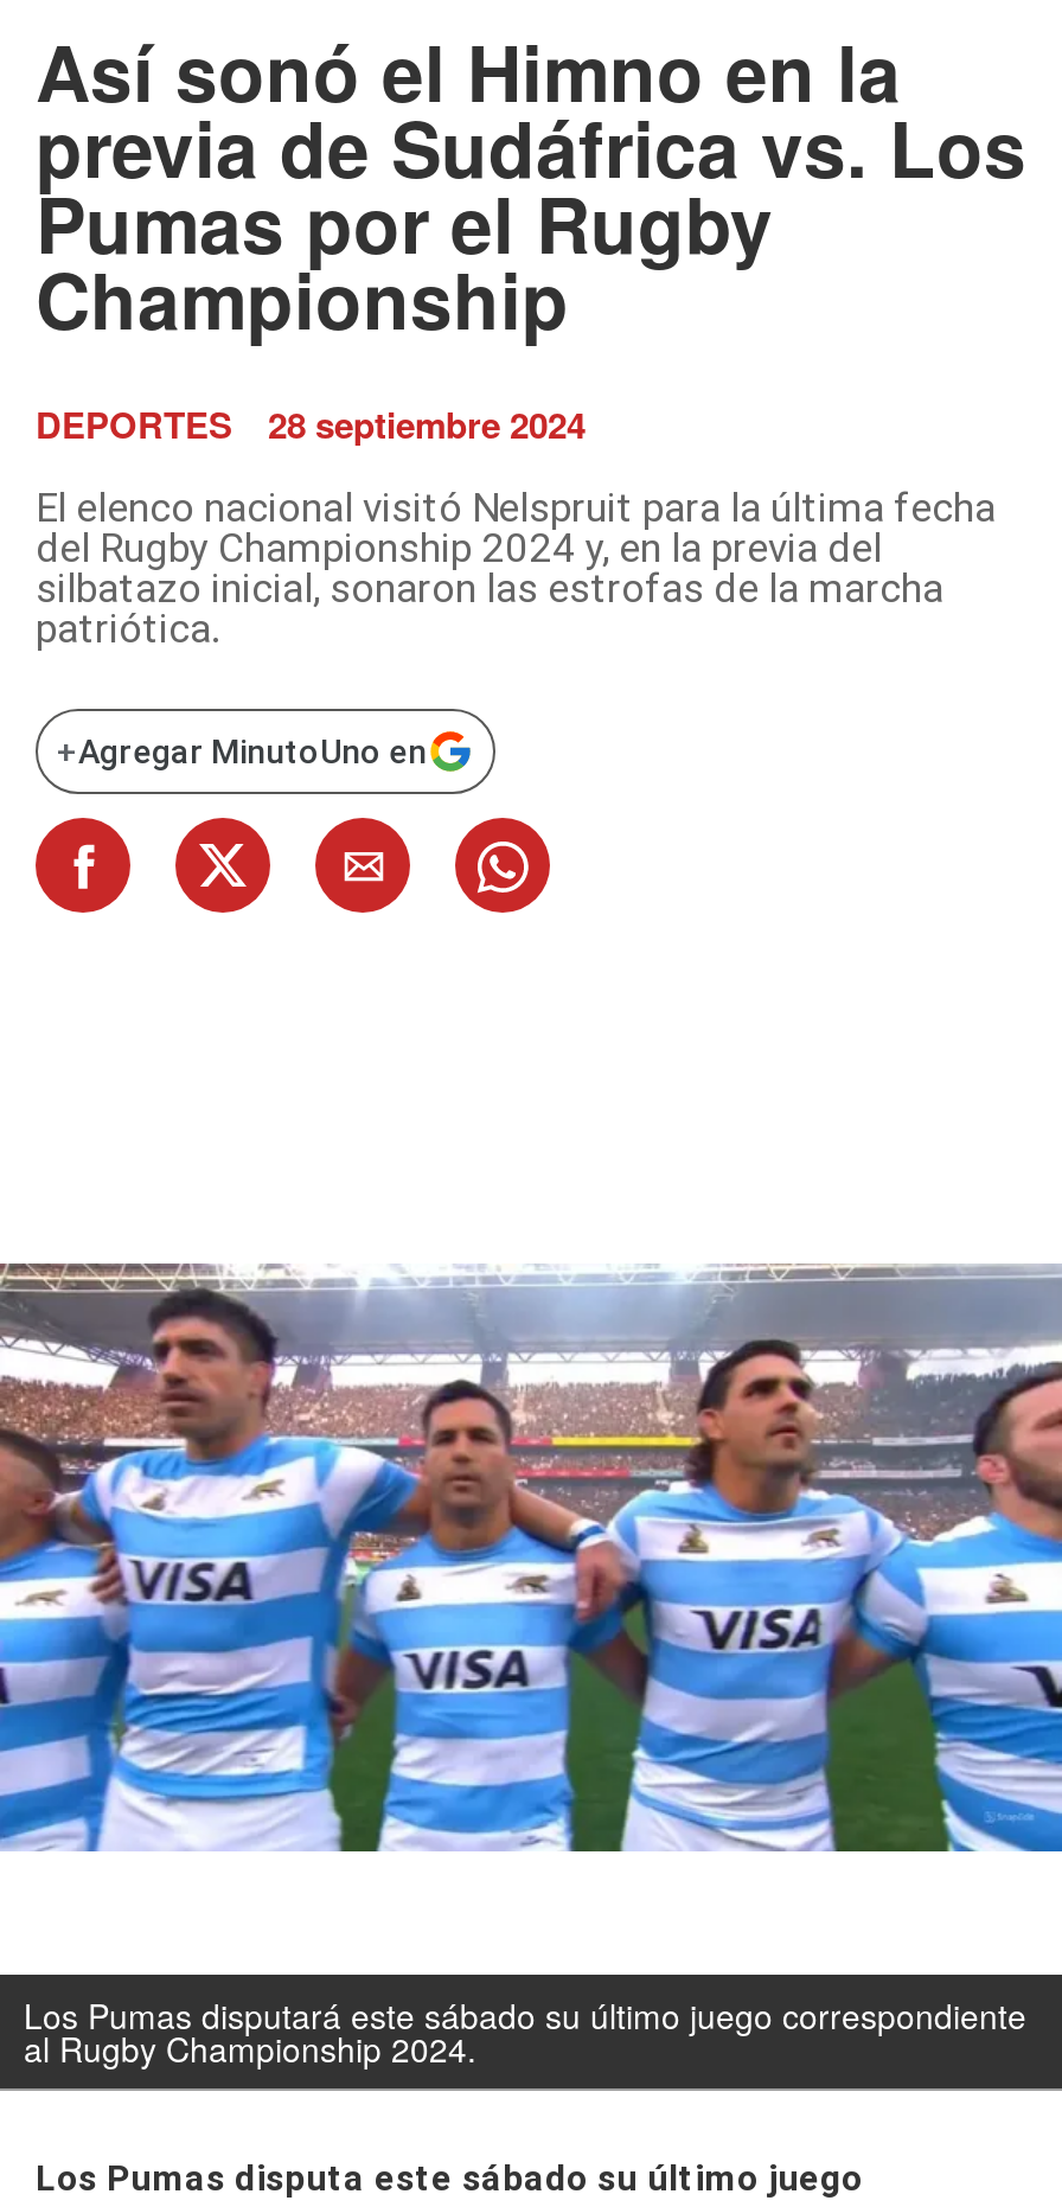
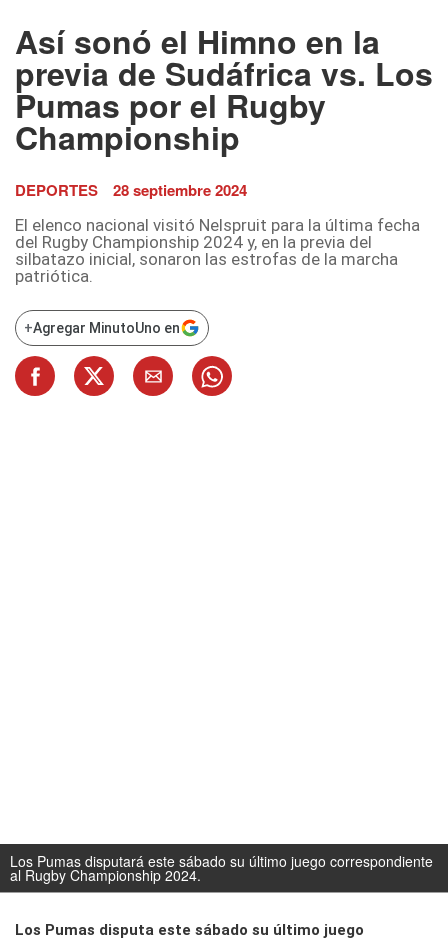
- [image]
